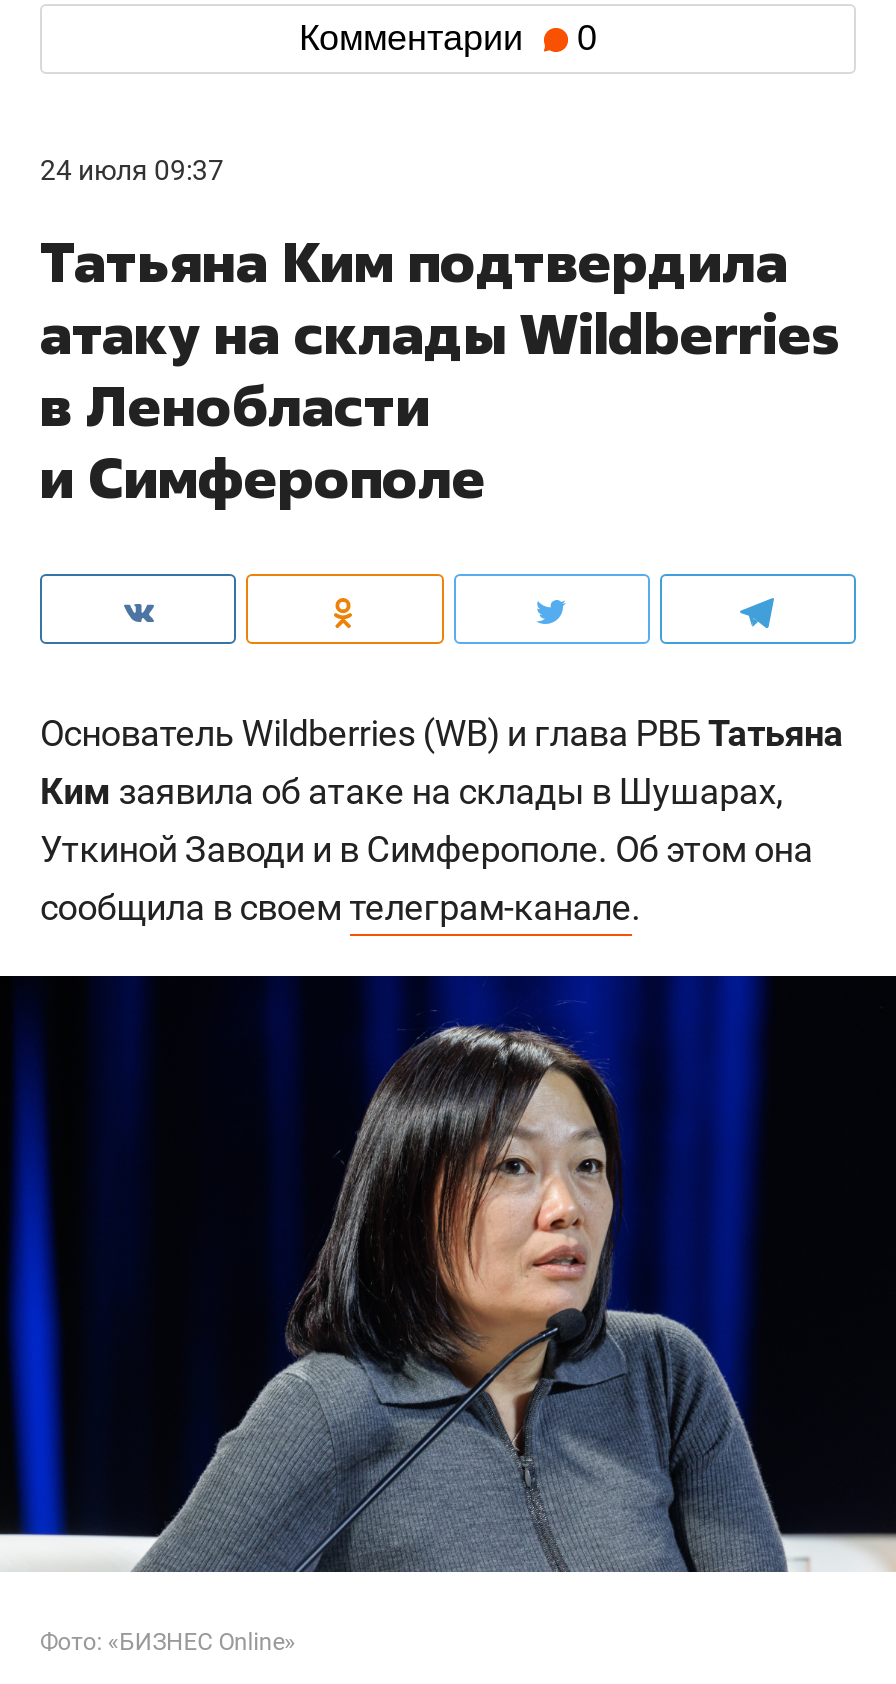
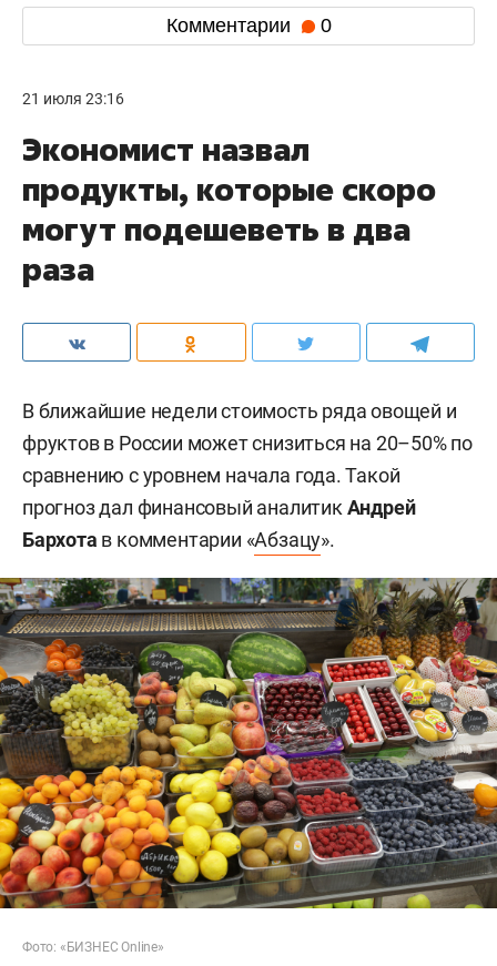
- 24 июля 09:37
+ 21 июля 23:16

- Татьяна Ким подтвердила
- атаку на склады Wildberries
- в Ленобласти
- и Симферополе
+ Экономист назвал
+ продукты, которые скоро
+ могут подешеветь в два
+ раза

- Основатель Wildberries (WB) и глава РВБ Татьяна
- Ким заявила об атаке на склады в Шушарах,
- Уткиной Заводи и в Симферополе. Об этом она
- сообщила в своем телеграм-канале.
+ В ближайшие недели стоимость ряда овощей и
+ фруктов в России может снизиться на 20–50% по
+ сравнению с уровнем начала года. Такой
+ прогноз дал финансовый аналитик Андрей
+ Бархота в комментарии «Абзацу».

- [image]
+ [image]
